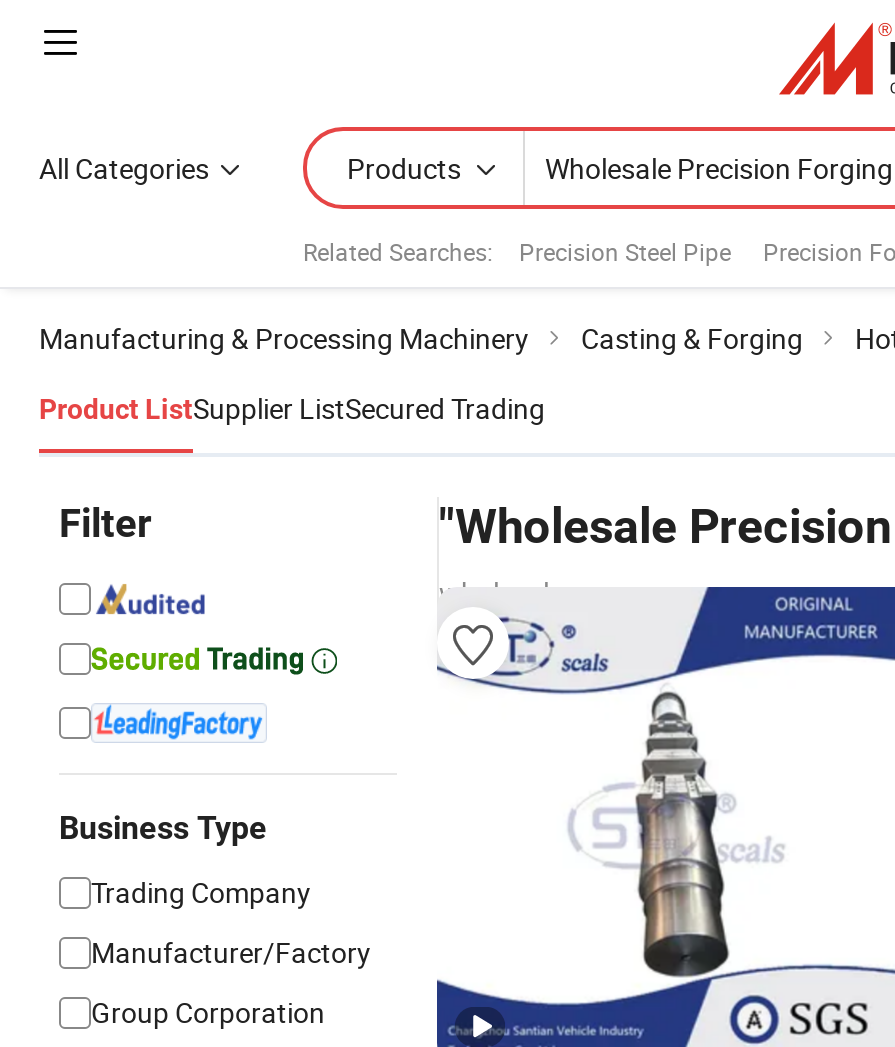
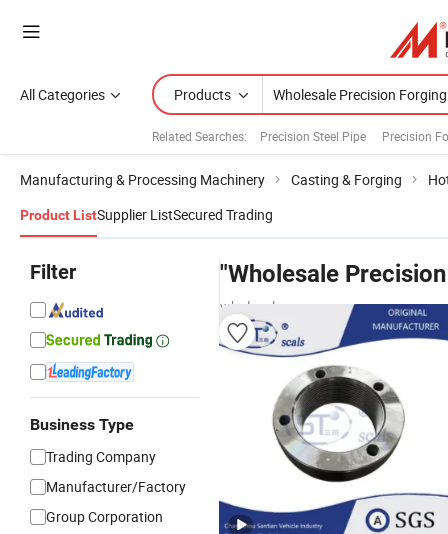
- [image]
+ [image]
